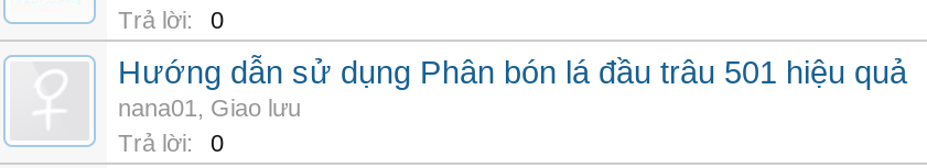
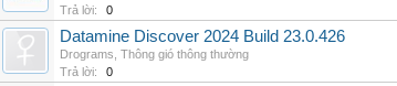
- Hướng dẫn sử dụng Phân bón lá đầu trâu 501 hiệu quả
- nana01, Giao lưu
+ Datamine Discover 2024 Build 23.0.426
+ Drograms, Thông gió thông thường
